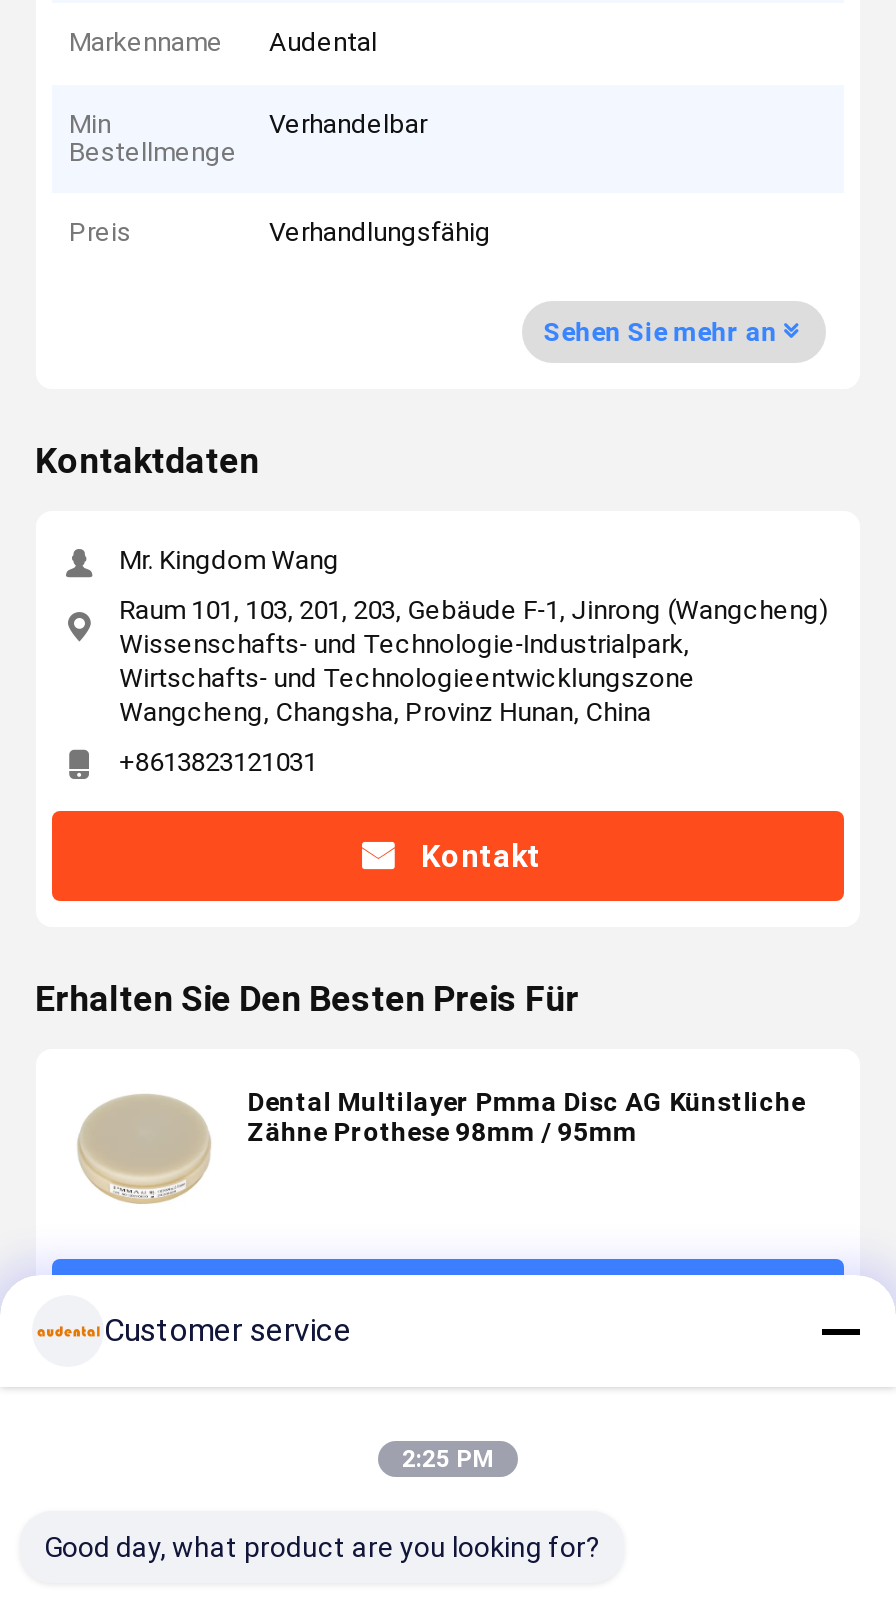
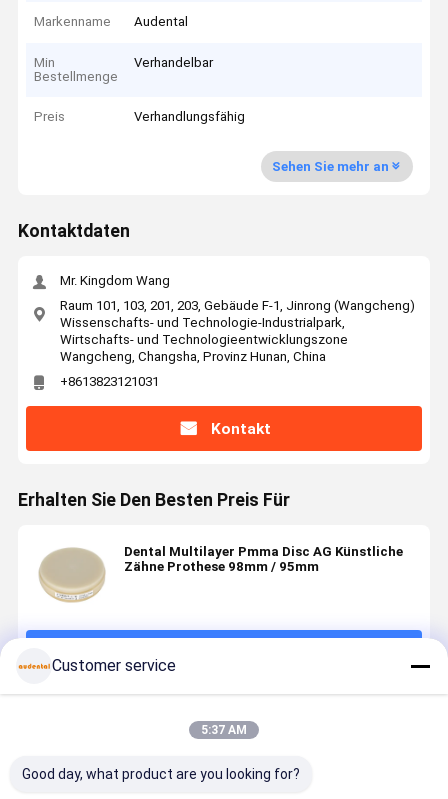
- 2:25 PM
+ 5:37 AM
